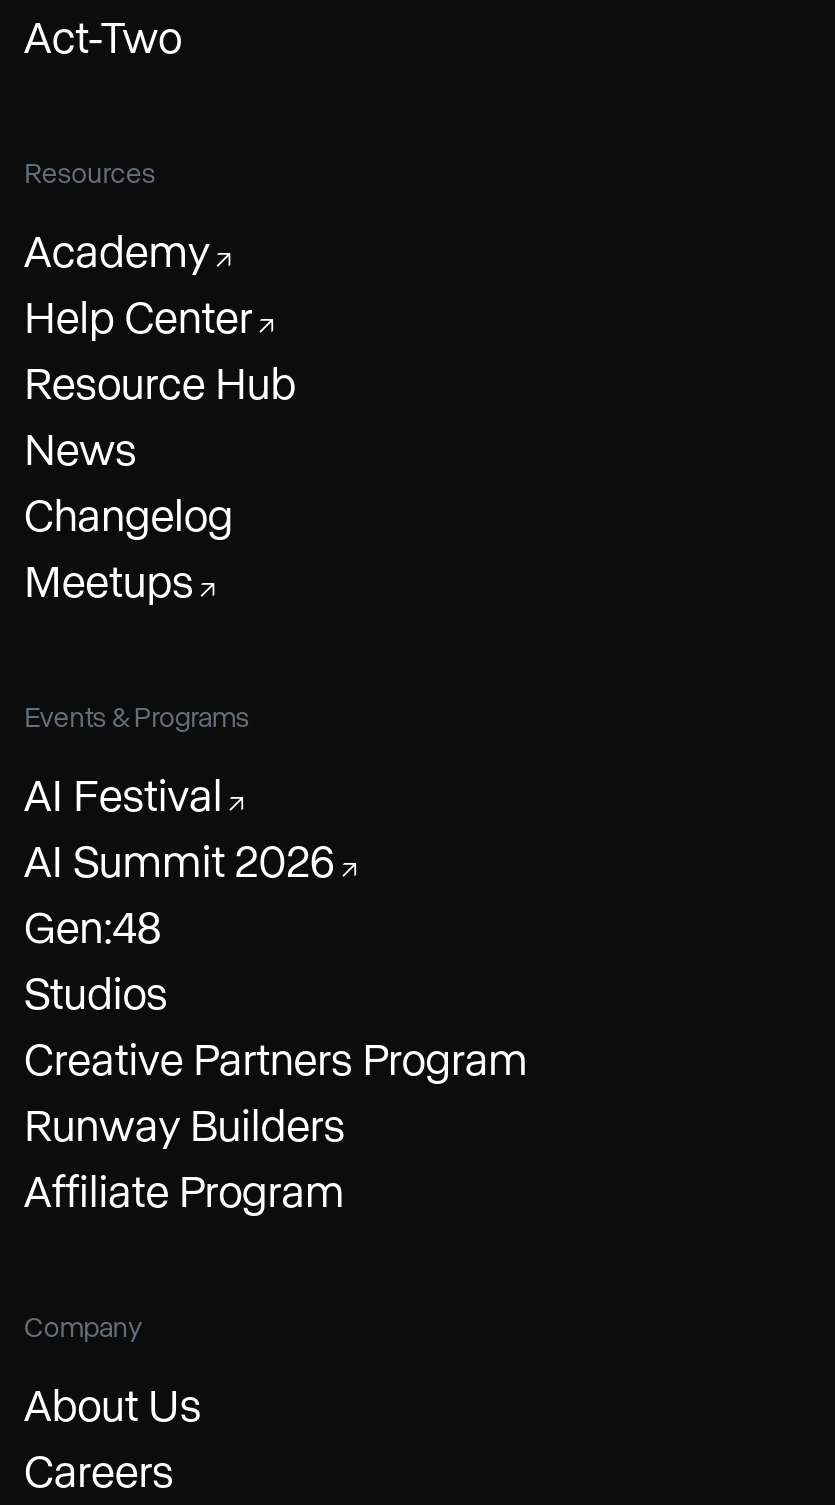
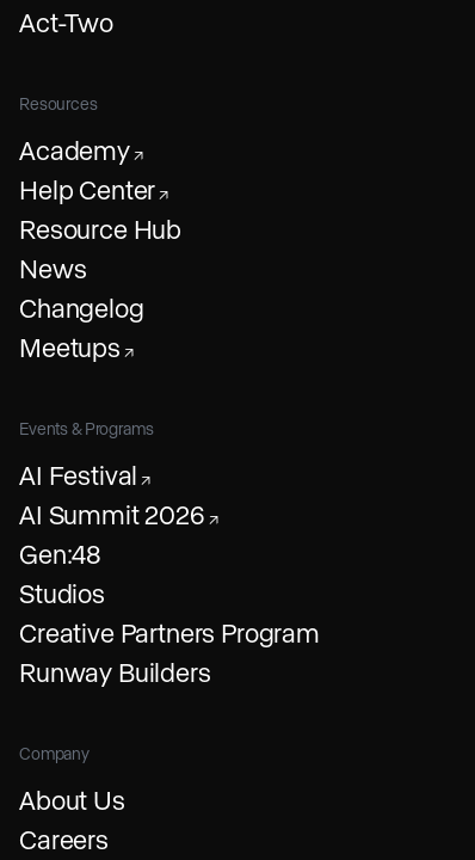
- Affiliate Program
